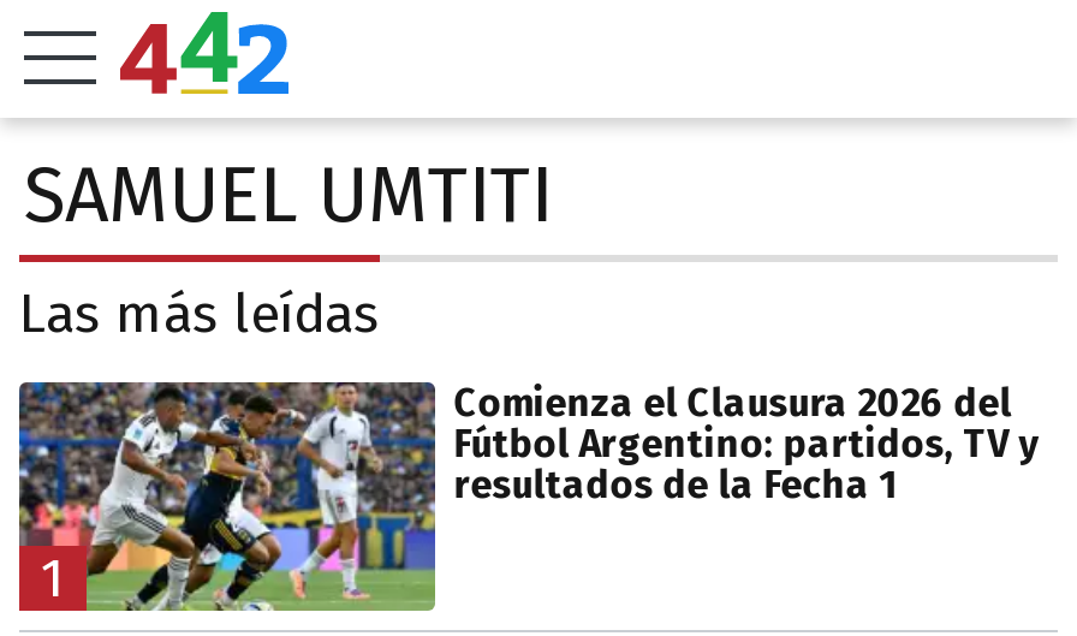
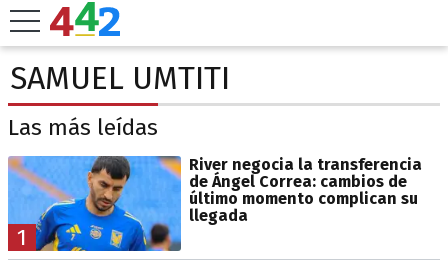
- [image]
- Comienza el Clausura 2026 del
- Fútbol Argentino: partidos, TV y
- resultados de la Fecha 1
+ [image]
+ River negocia la transferencia
+ de Ángel Correa: cambios de
+ último momento complican su
+ llegada
